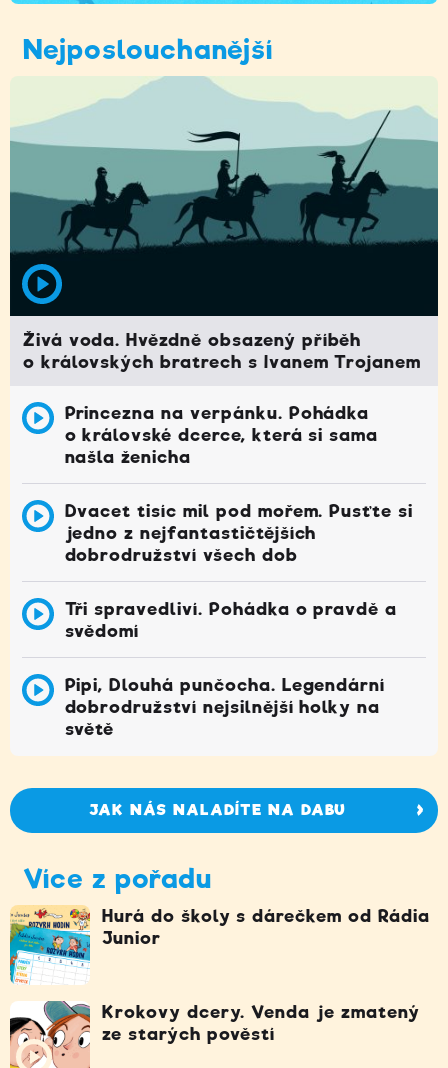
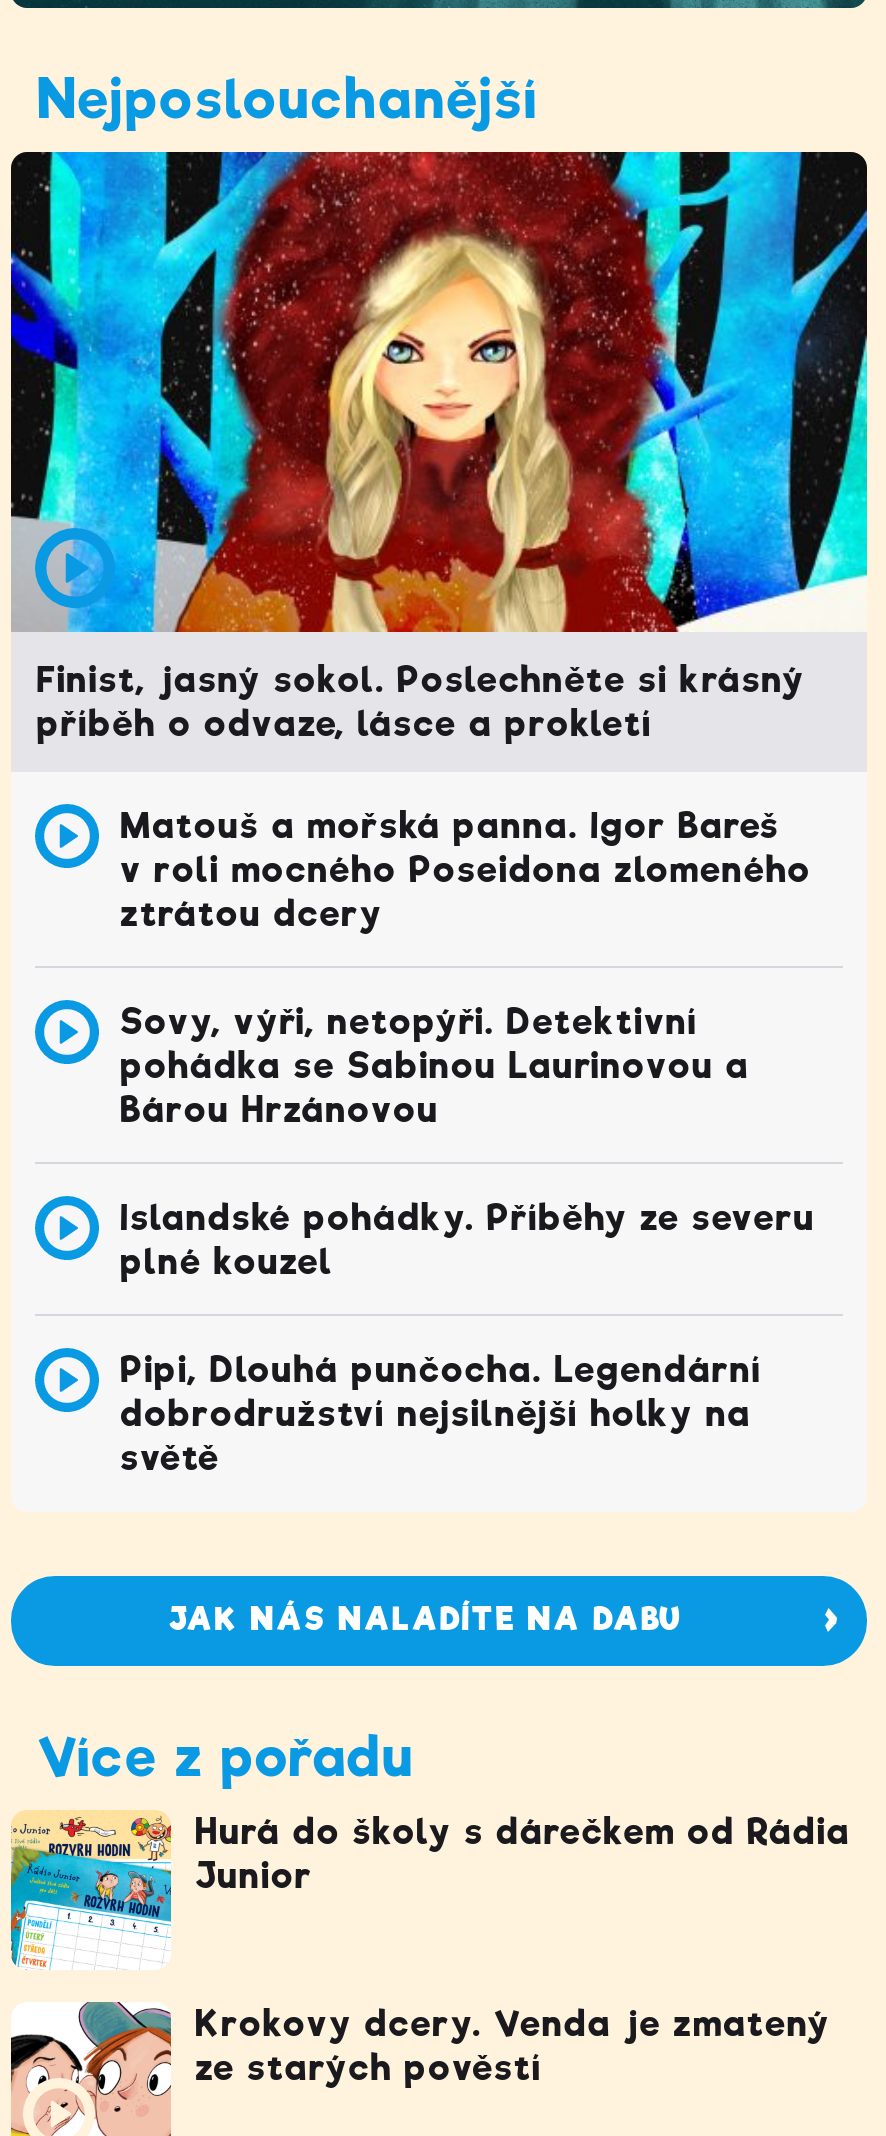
- [image]
- Živá voda. Hvězdně obsazený příběh
- o královských bratrech s Ivanem Trojanem
+ [image]
+ Finist, jasný sokol. Poslechněte si krásný
+ příběh o odvaze, lásce a prokletí

- Princezna na verpánku. Pohádka
- o královské dcerce, která si sama
- našla ženicha
+ Matouš a mořská panna. Igor Bareš
+ v roli mocného Poseidona zlomeného
+ ztrátou dcery

- Dvacet tisíc mil pod mořem. Pusťte si
- jedno z nejfantastičtějších
- dobrodružství všech dob
+ Sovy, výři, netopýři. Detektivní
+ pohádka se Sabinou Laurinovou a
+ Bárou Hrzánovou

- Tři spravedliví. Pohádka o pravdě a
- svědomí
+ Islandské pohádky. Příběhy ze severu
+ plné kouzel
